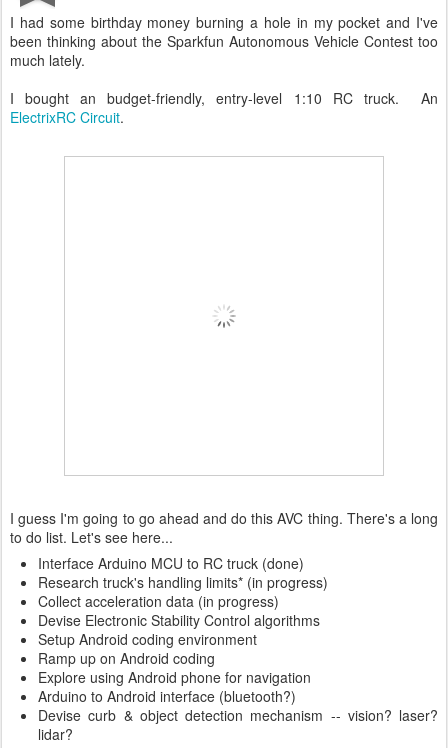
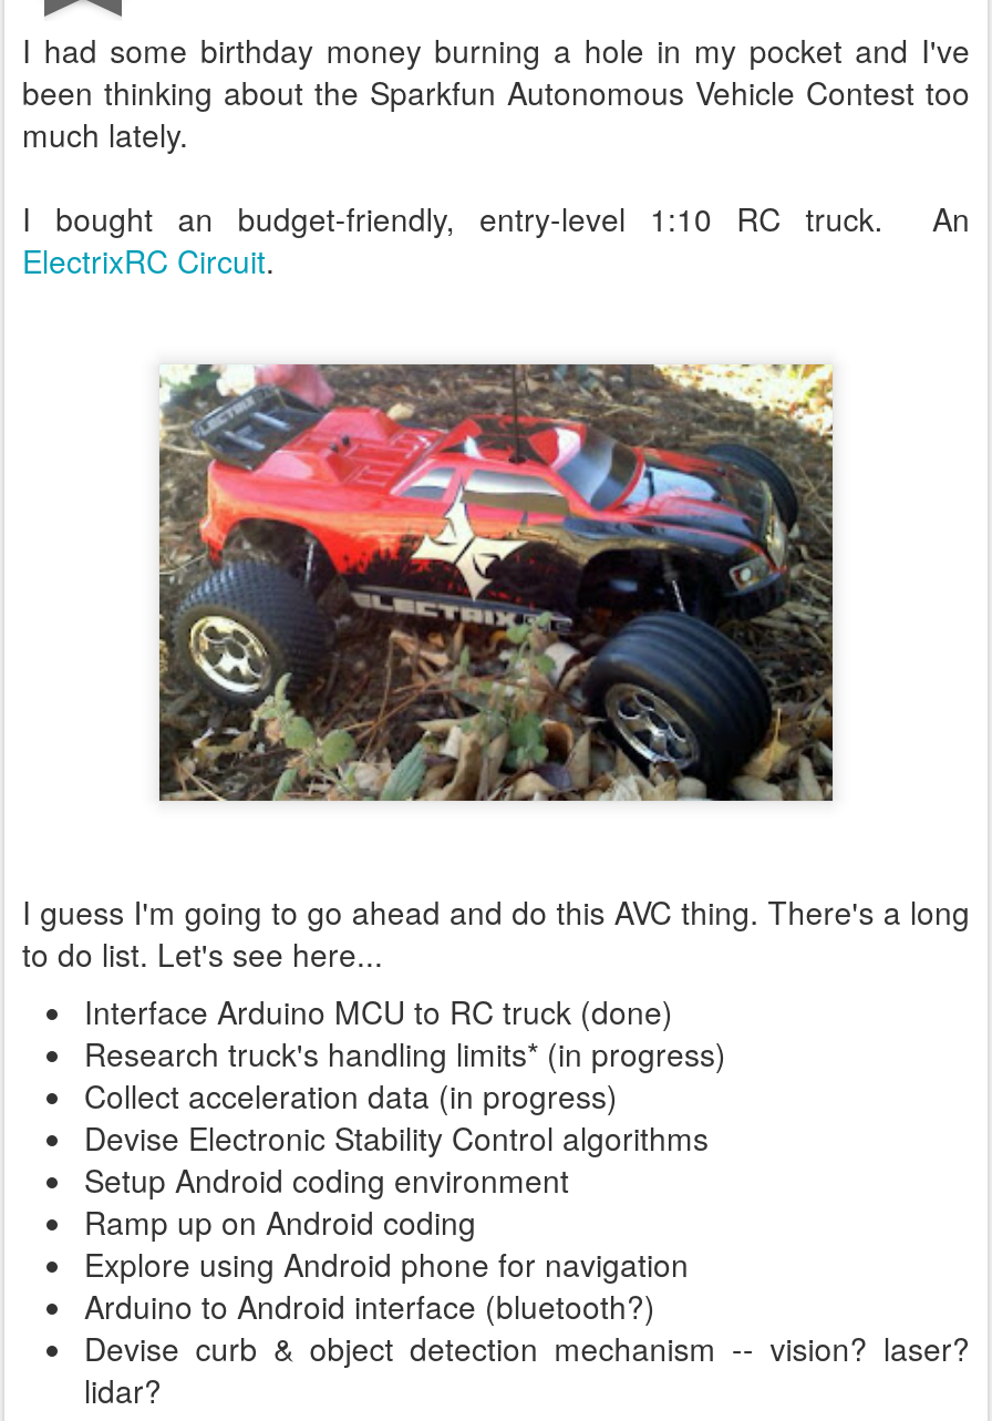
+ [image]
